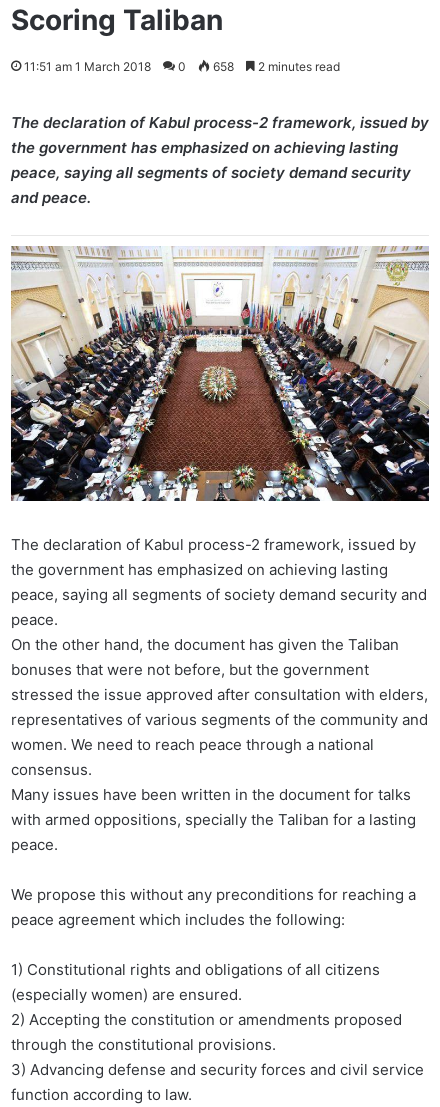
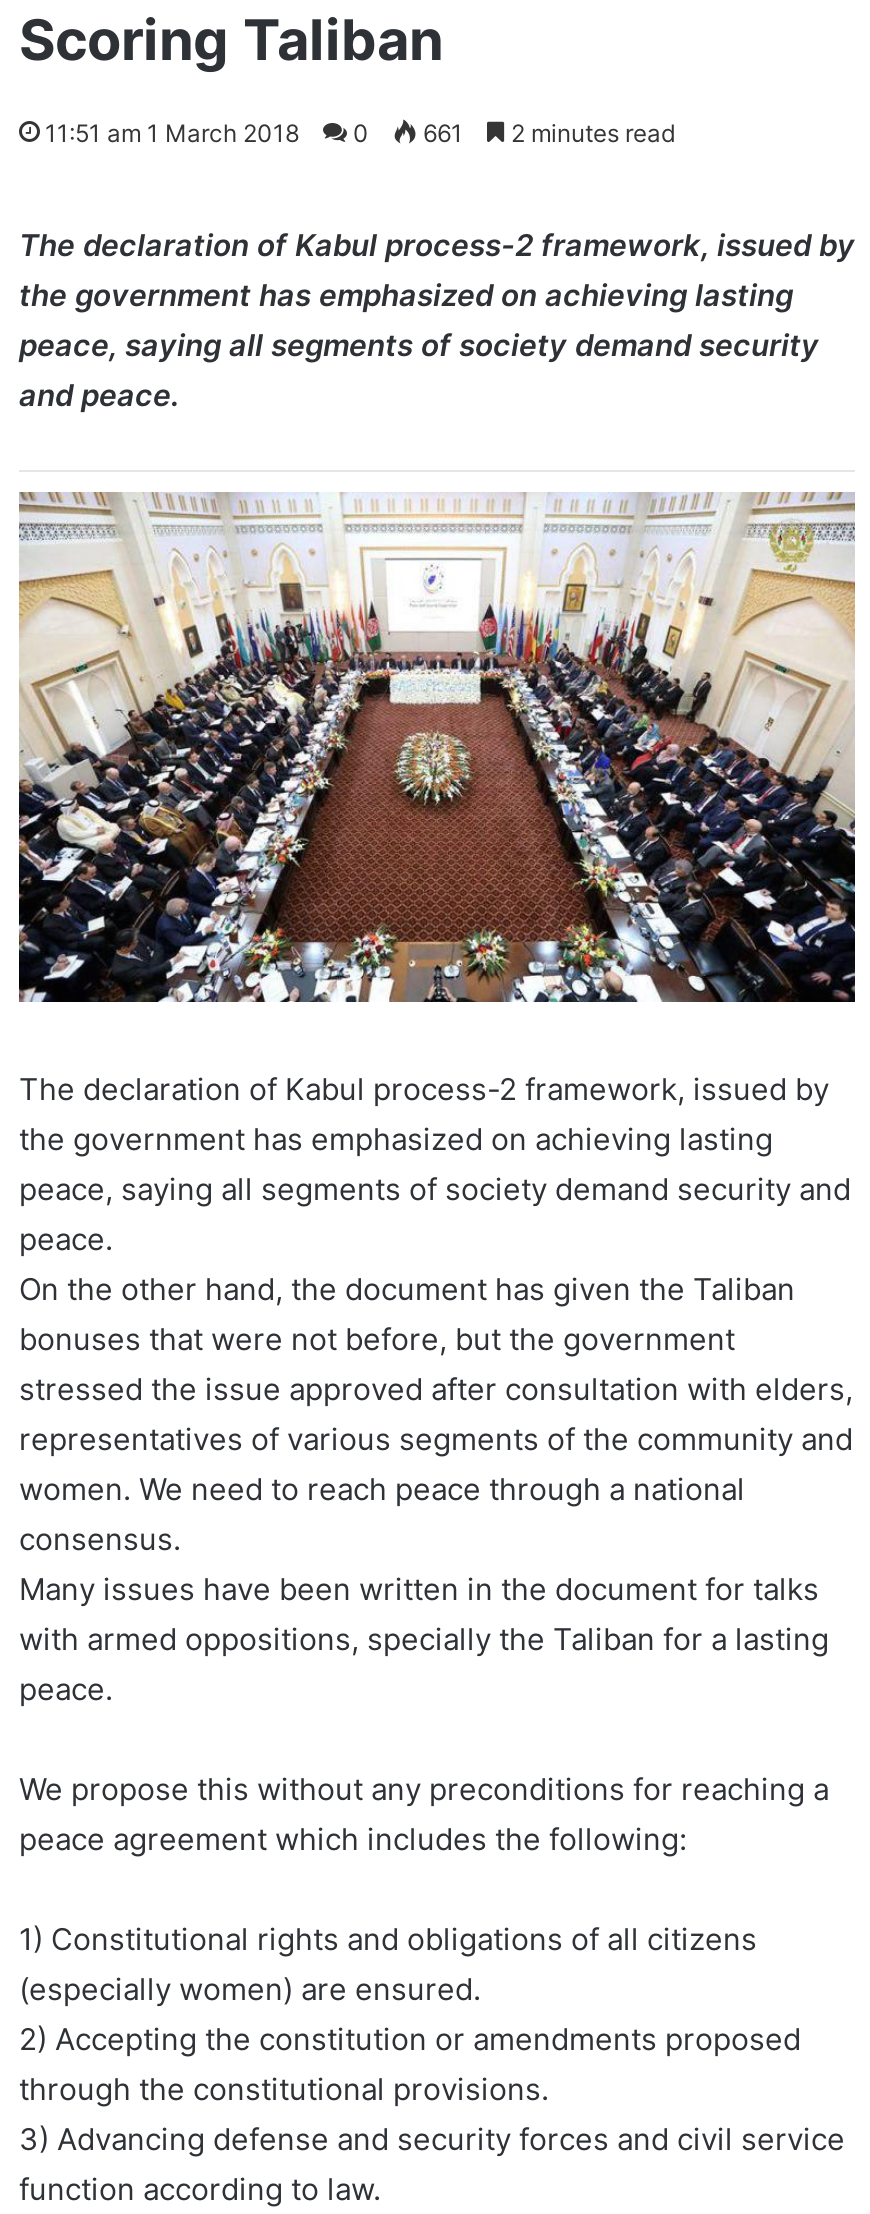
- 11:51 am 1 March 2018 0 658 2 minutes read
+ 11:51 am 1 March 2018 0 661 2 minutes read
